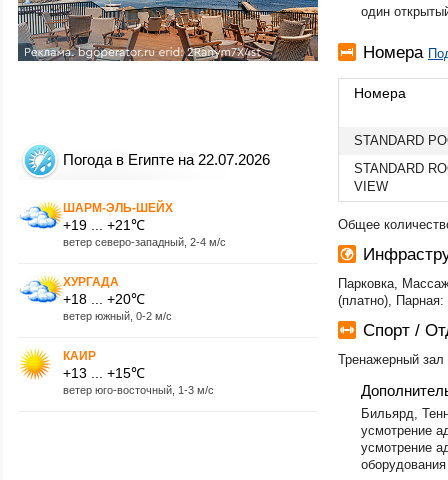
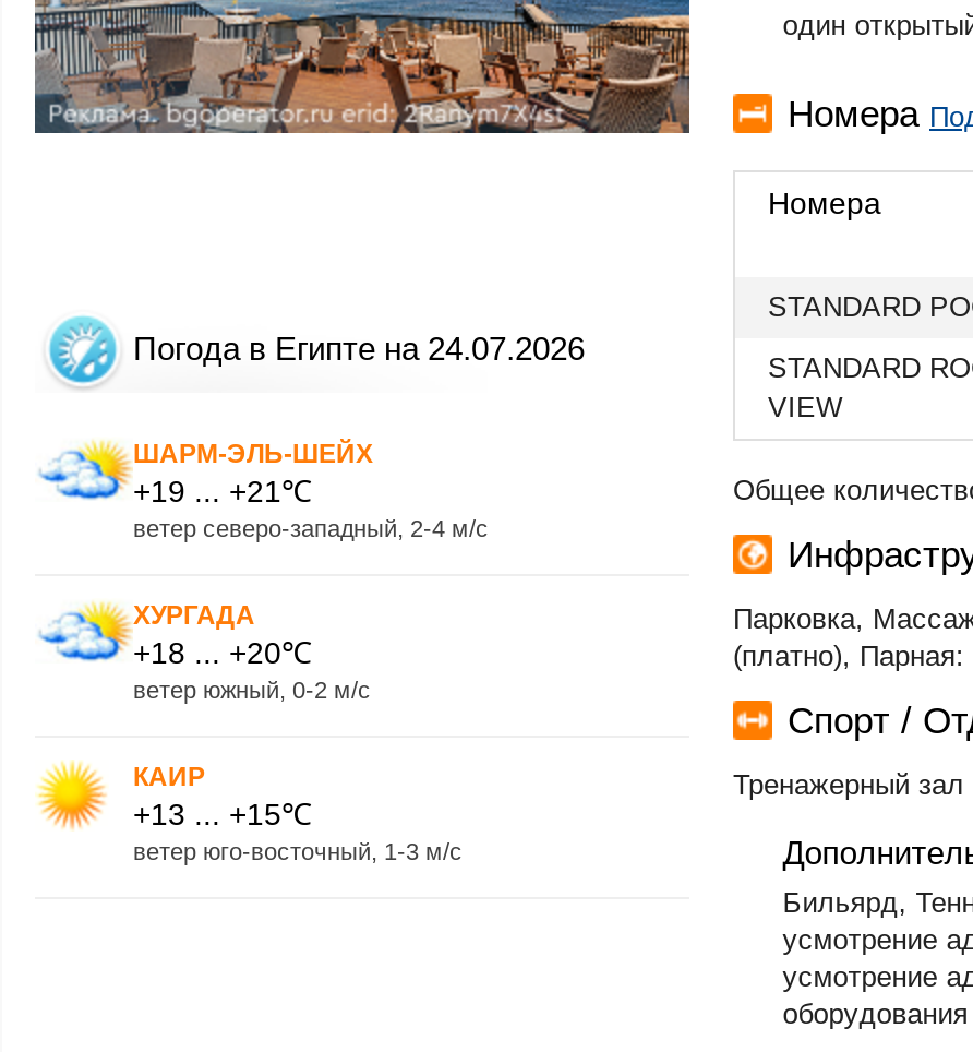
- Погода в Египте на 22.07.2026
+ Погода в Египте на 24.07.2026
